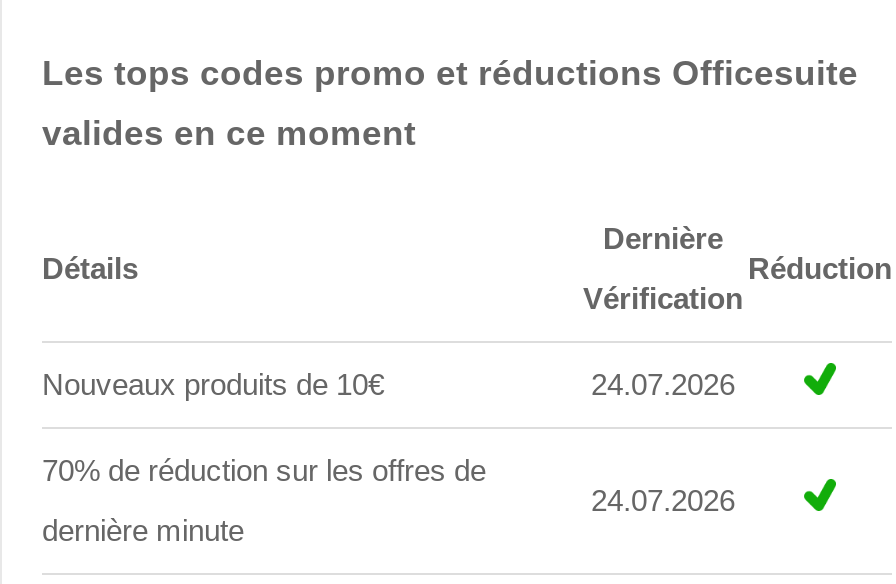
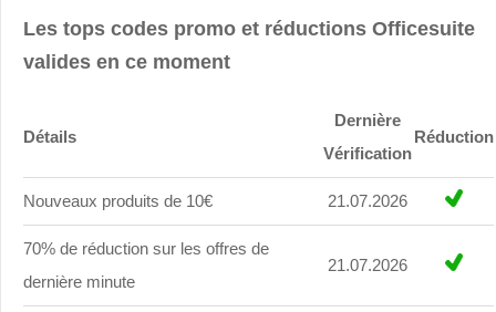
- 24.07.2026
+ 21.07.2026

- 24.07.2026
+ 21.07.2026
